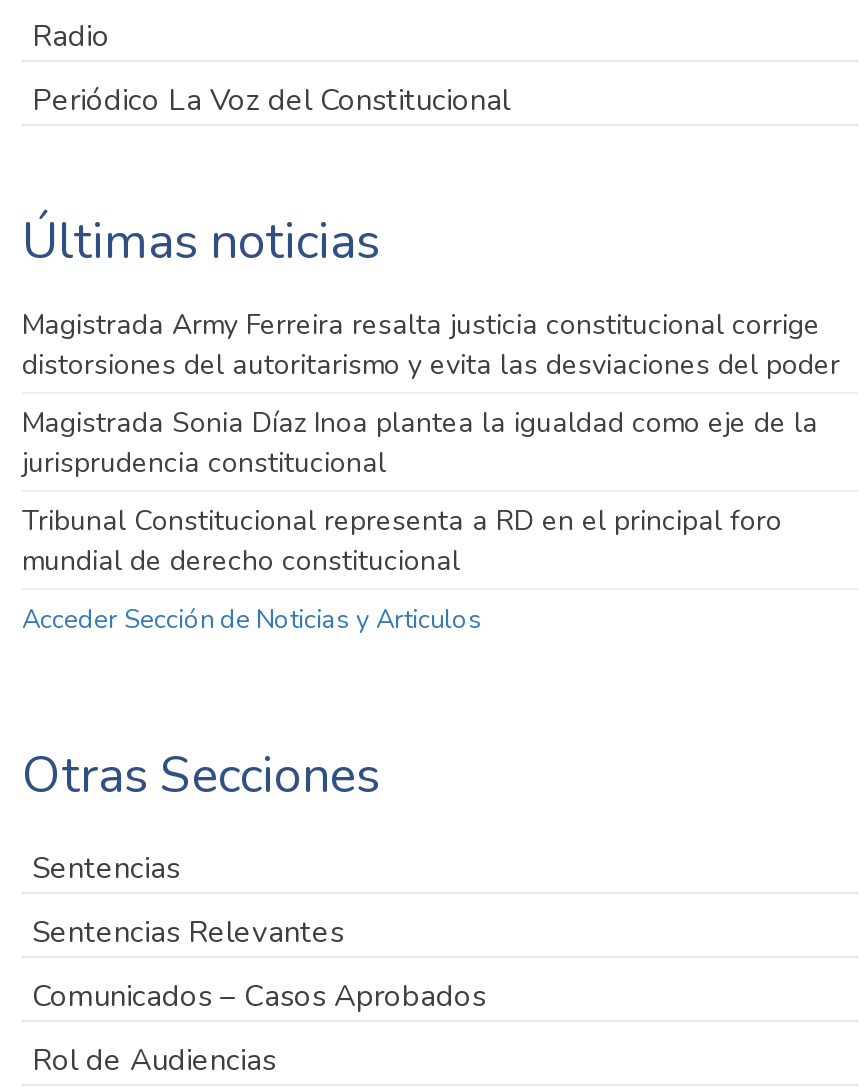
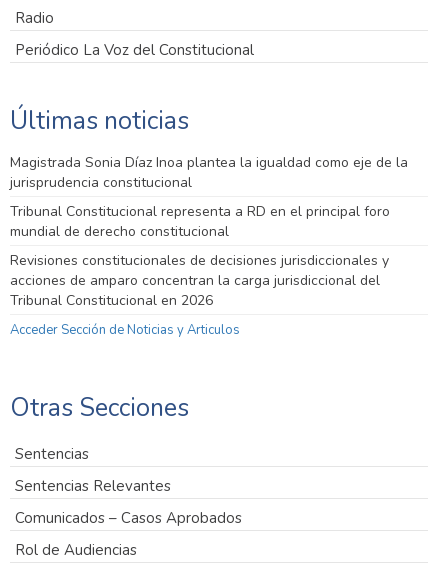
- Magistrada Army Ferreira resalta justicia constitucional corrige
- distorsiones del autoritarismo y evita las desviaciones del poder

moved up: Magistrada Sonia Díaz Inoa plantea la igualdad como eje de la | jurisprudencia constitucional | Tribunal Constitucional representa a RD en el principal foro | mundial de derecho constitucional

+ Revisiones constitucionales de decisiones jurisdiccionales y
+ acciones de amparo concentran la carga jurisdiccional del
+ Tribunal Constitucional en 2026
